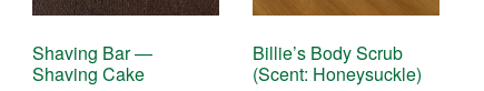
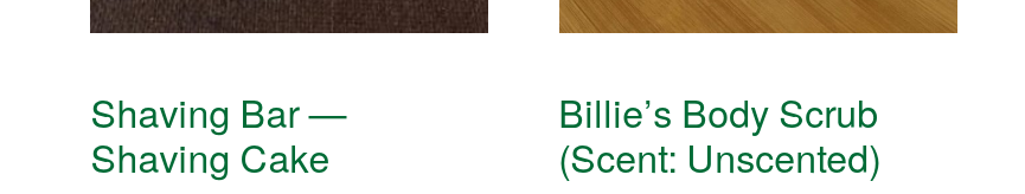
- (Scent: Honeysuckle)
+ (Scent: Unscented)
